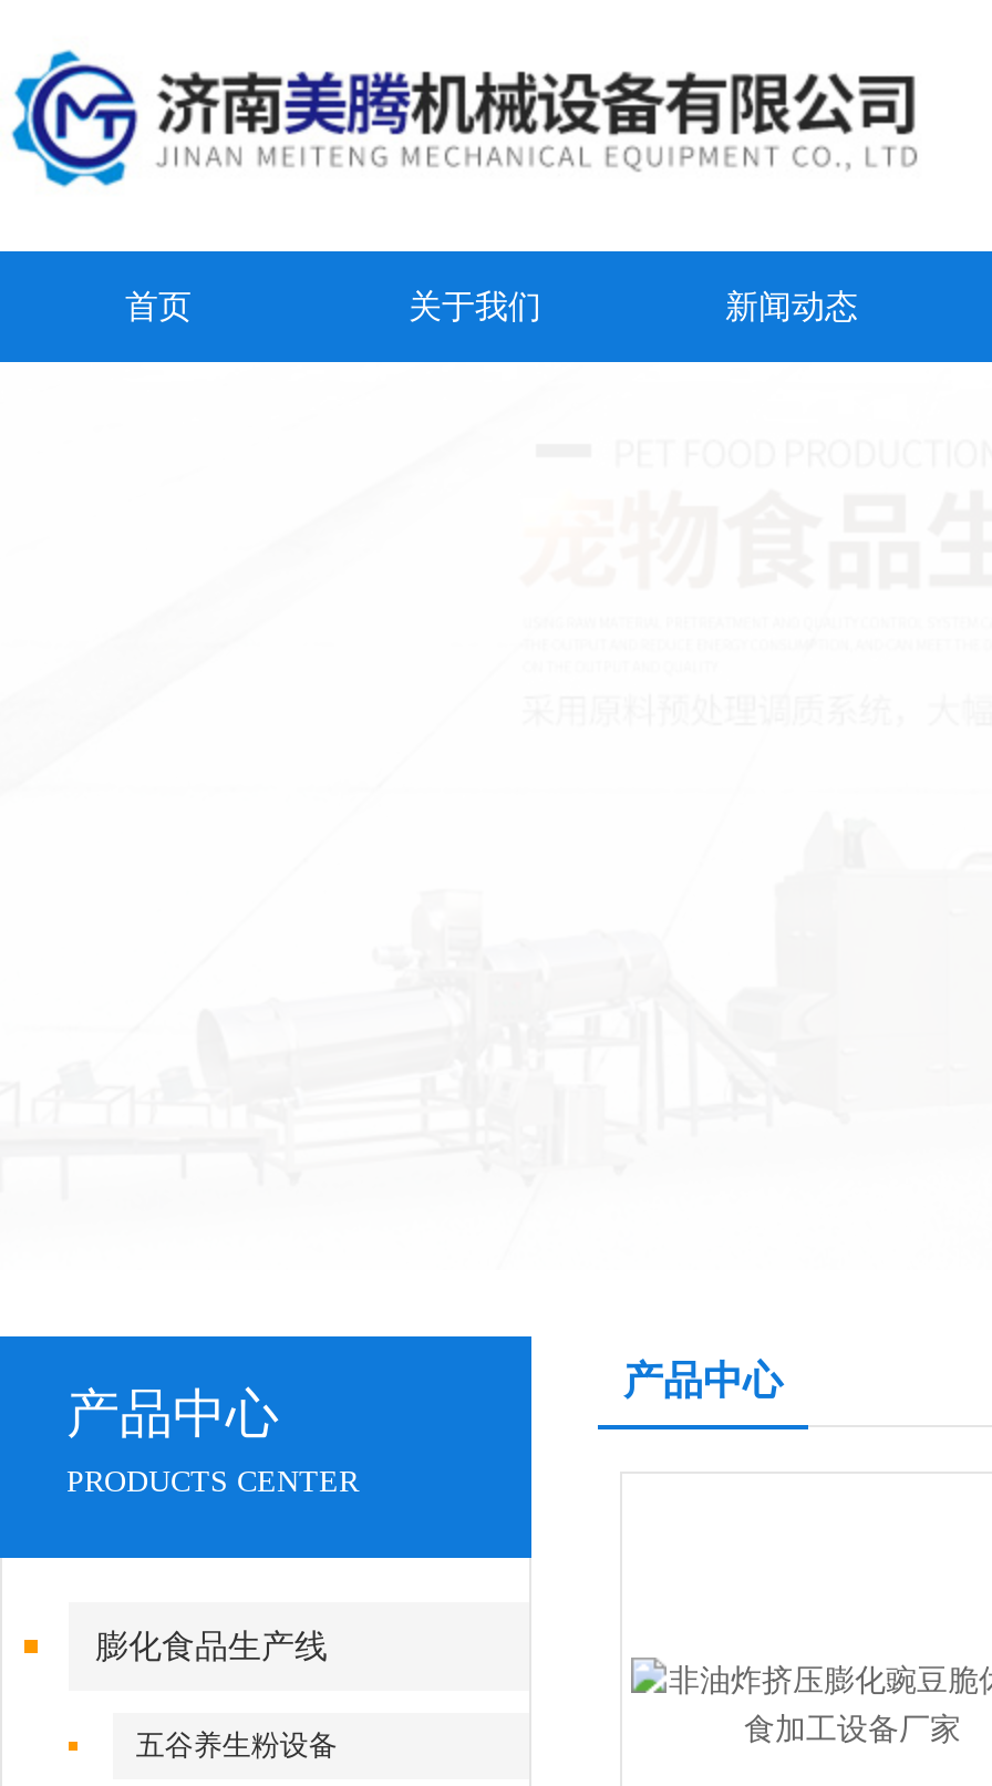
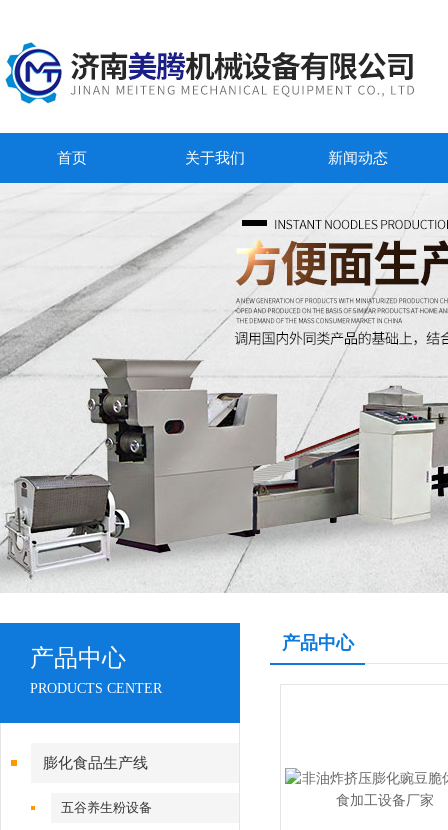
+ [image]
